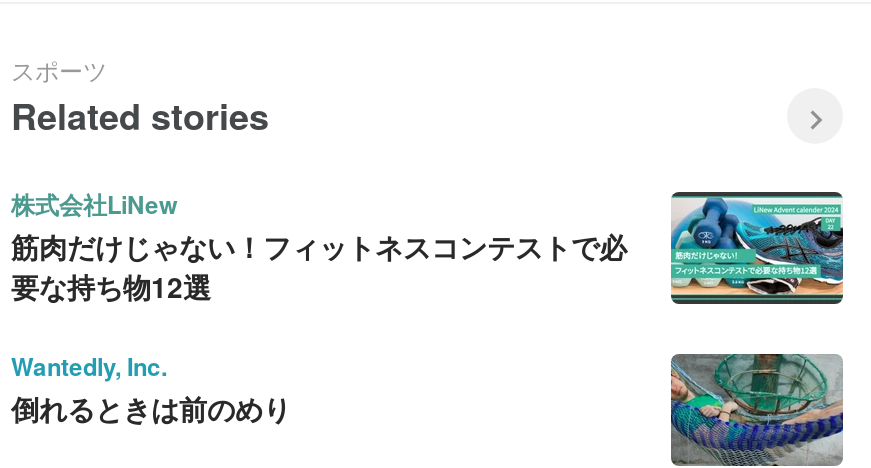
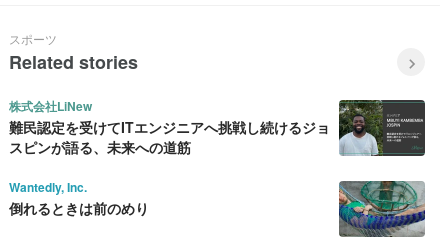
- [image]
- 筋肉だけじゃない！フィットネスコンテストで必
- 要な持ち物12選
+ [image]
+ 難民認定を受けてITエンジニアへ挑戦し続けるジョ
+ スピンが語る、未来への道筋
